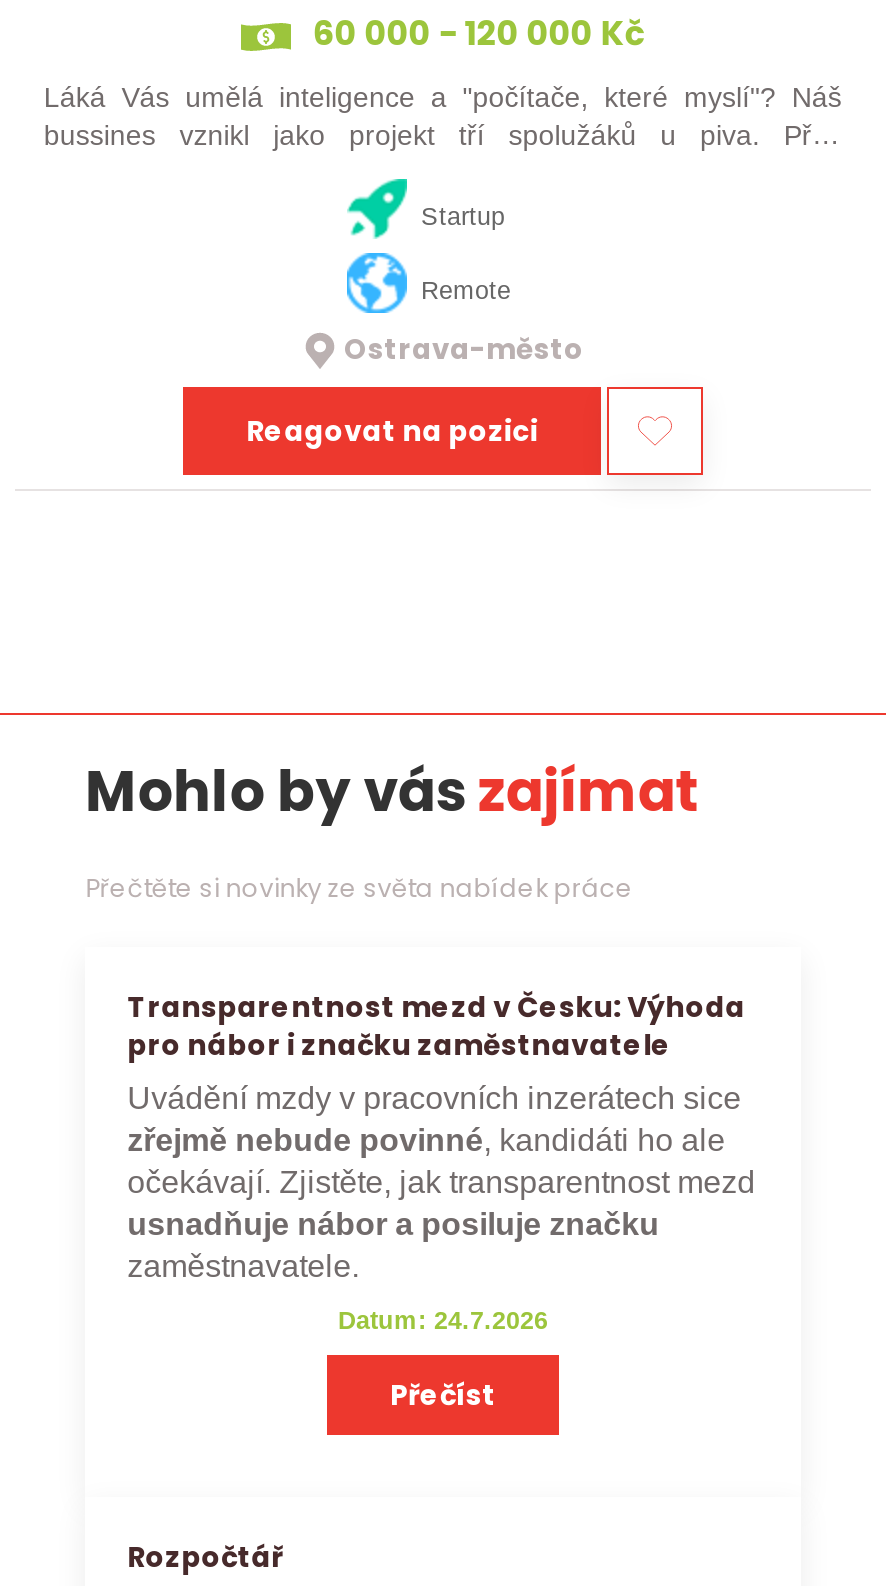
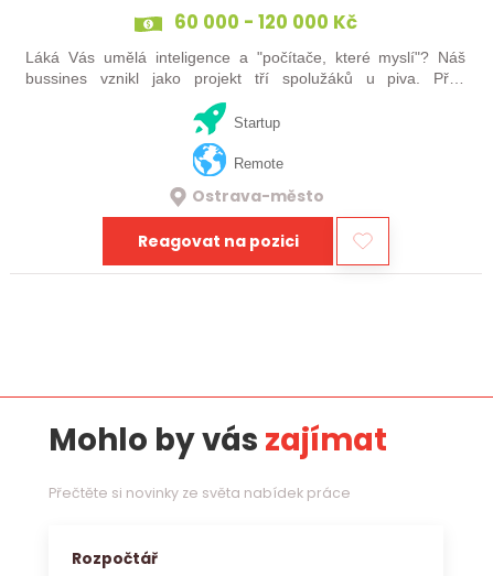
- Transparentnost mezd v Česku: Výhoda
- pro nábor i značku zaměstnavatele
- Uvádění mzdy v pracovních inzerátech sice
- zřejmě nebude povinné, kandidáti ho ale
- očekávají. Zjistěte, jak transparentnost mezd
- usnadňuje nábor a posiluje značku
- zaměstnavatele.
- Datum: 24.7.2026
- Přečíst
